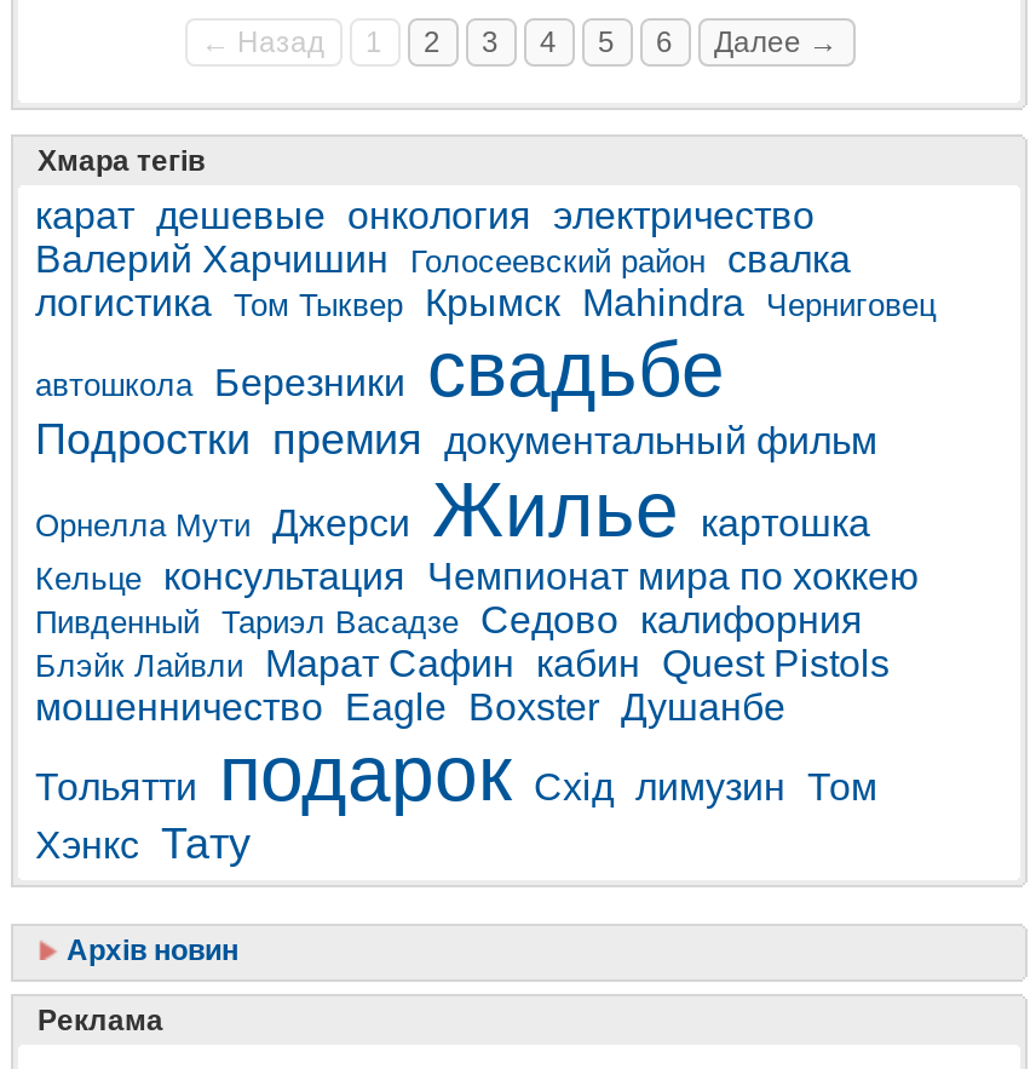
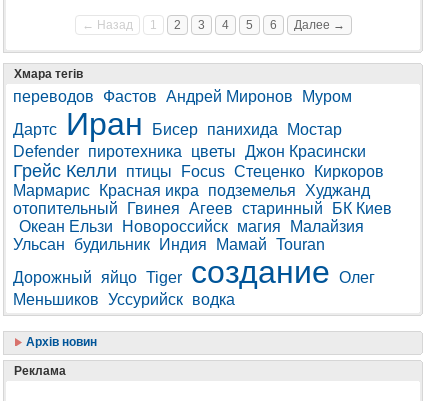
- карат дешевые онкология электричество
- Валерий Харчишин Голосеевский район свалка
- логистика Том Тыквер Крымск Mahindra Черниговец
- автошкола Березники свадьбе
- Подростки премия документальный фильм
- Орнелла Мути Джерси Жилье картошка
- Кельце консультация Чемпионат мира по хоккею
- Пивденный Тариэл Васадзе Седово калифорния
- Блэйк Лайвли Марат Сафин кабин Quest Pistols
- мошенничество Eagle Boxster Душанбе
- Тольятти подарок Схід лимузин Том
- Хэнкс Тату
+ переводов Фастов Андрей Миронов Муром
+ Дартс Иран Бисер панихида Мостар
+ Defender пиротехника цветы Джон Красински
+ Грейс Келли птицы Focus Стеценко Киркоров
+ Мармарис Красная икра подземелья Худжанд
+ отопительный Гвинея Агеев старинный БК Киев
+ Океан Ельзи Новороссийск магия Малайзия
+ Ульсан будильник Индия Мамай Touran
+ Дорожный яйцо Tiger создание Олег
+ Меньшиков Уссурийск водка
